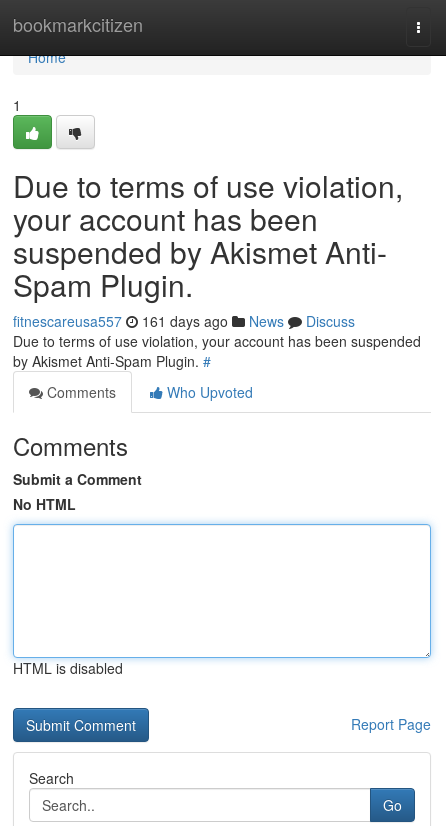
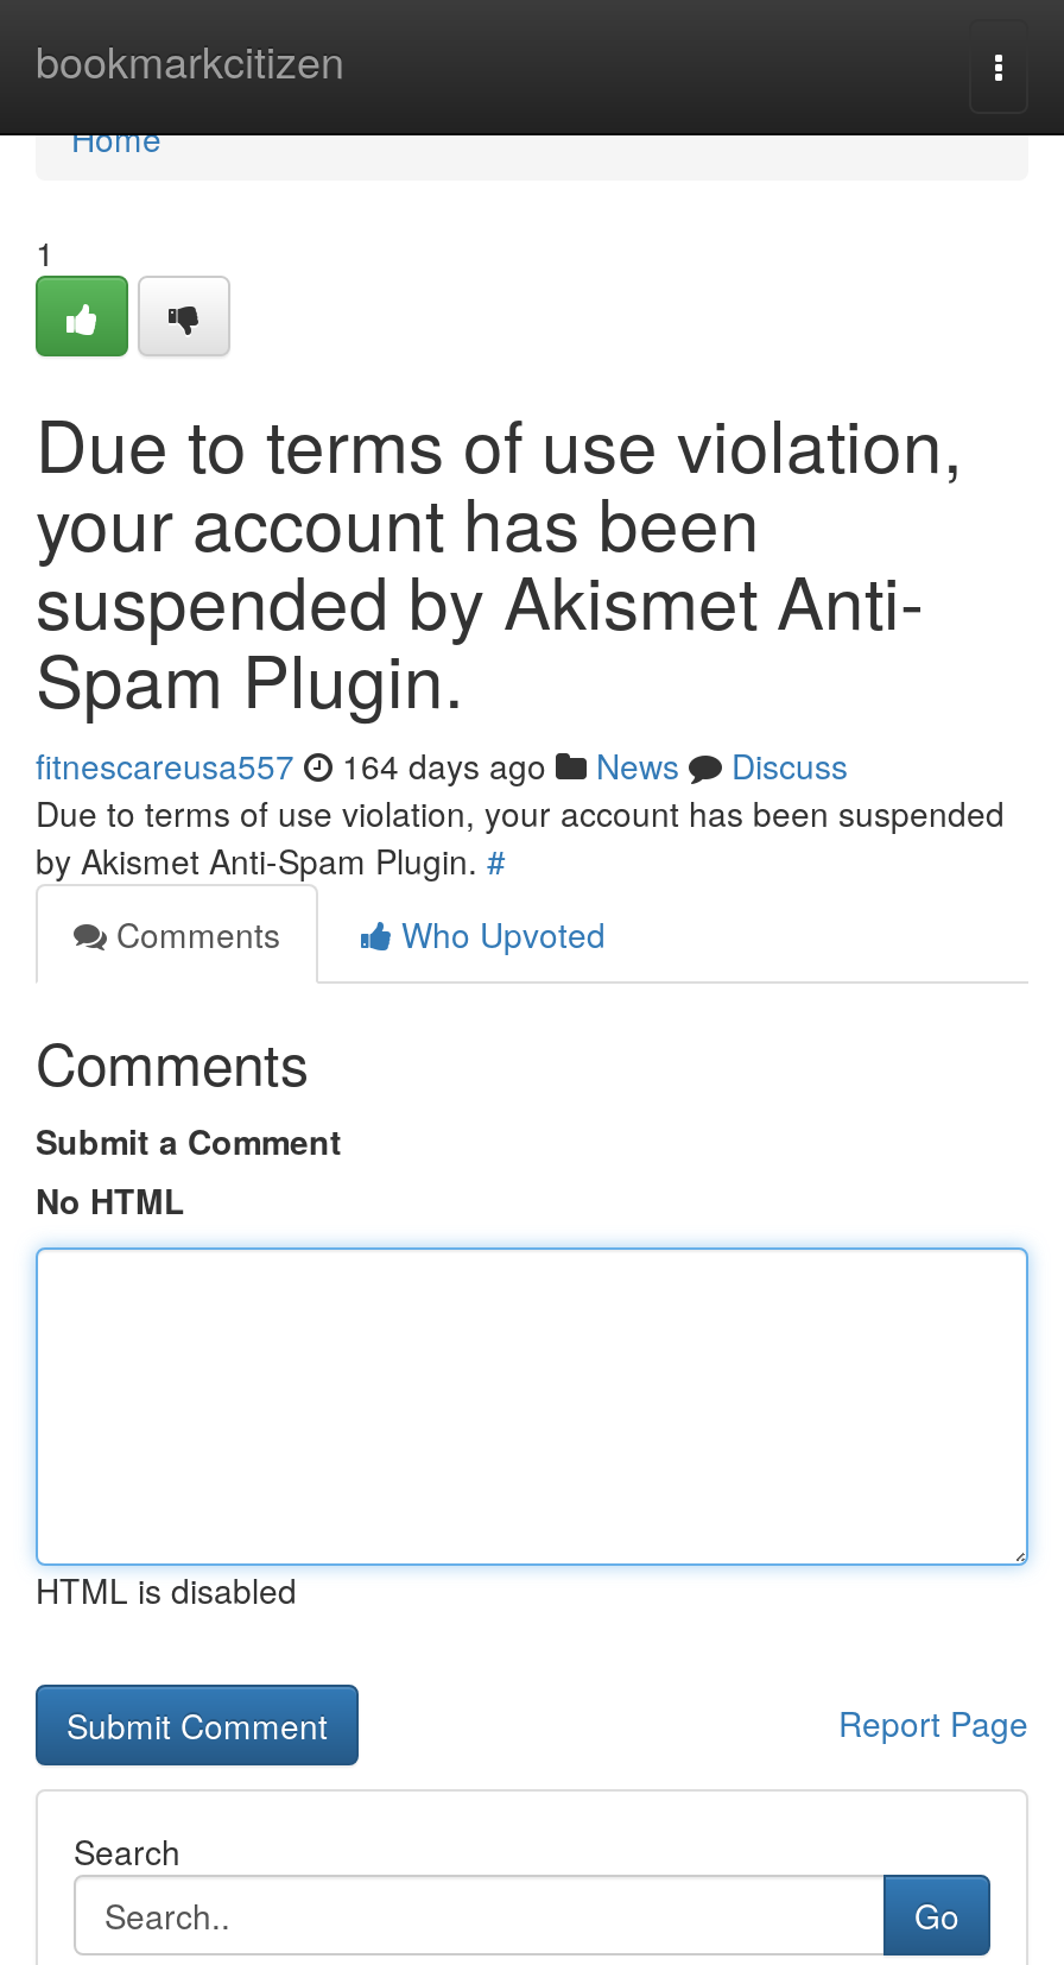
- fitnescareusa557 161 days ago News Discuss
+ fitnescareusa557 164 days ago News Discuss
